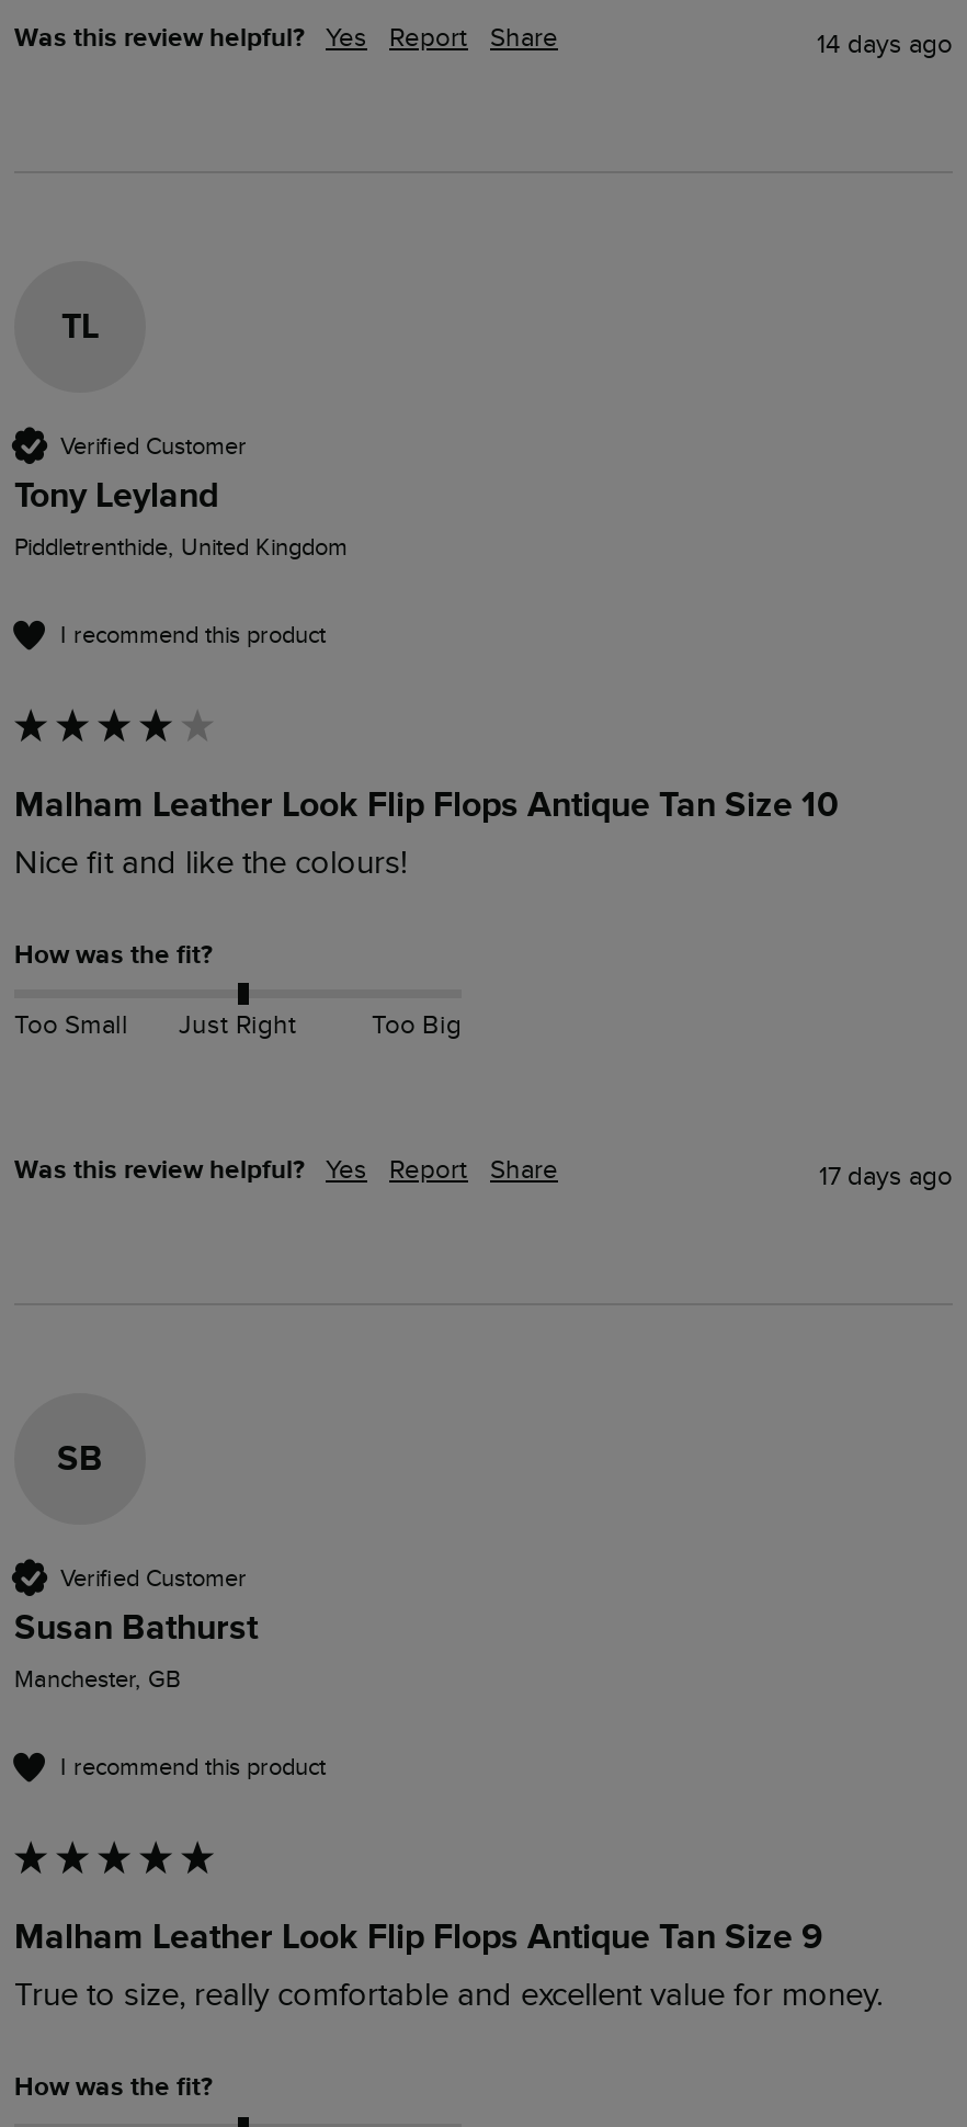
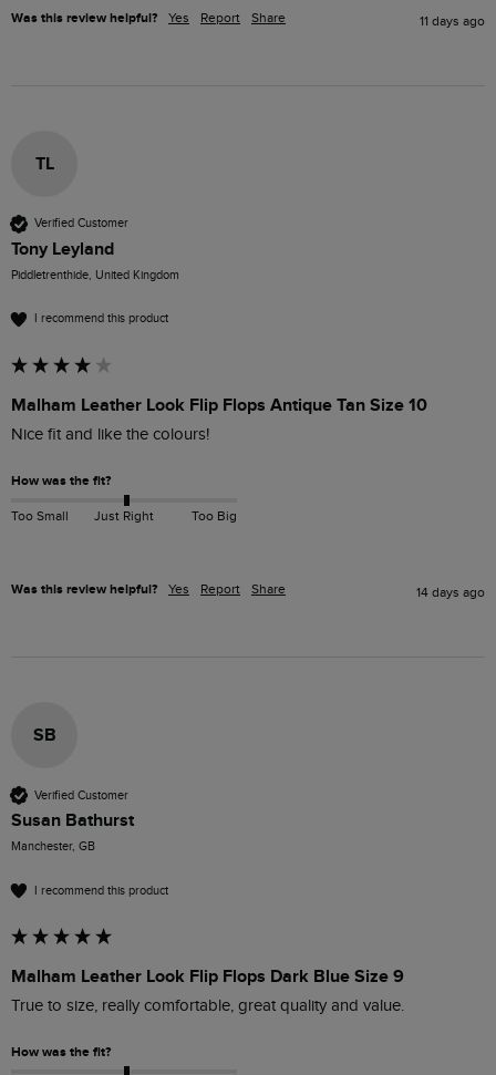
- 14 days ago
+ 11 days ago

- 17 days ago
+ 14 days ago

- Malham Leather Look Flip Flops Antique Tan Size 9
- True to size, really comfortable and excellent value for money.
+ Malham Leather Look Flip Flops Dark Blue Size 9
+ True to size, really comfortable, great quality and value.
